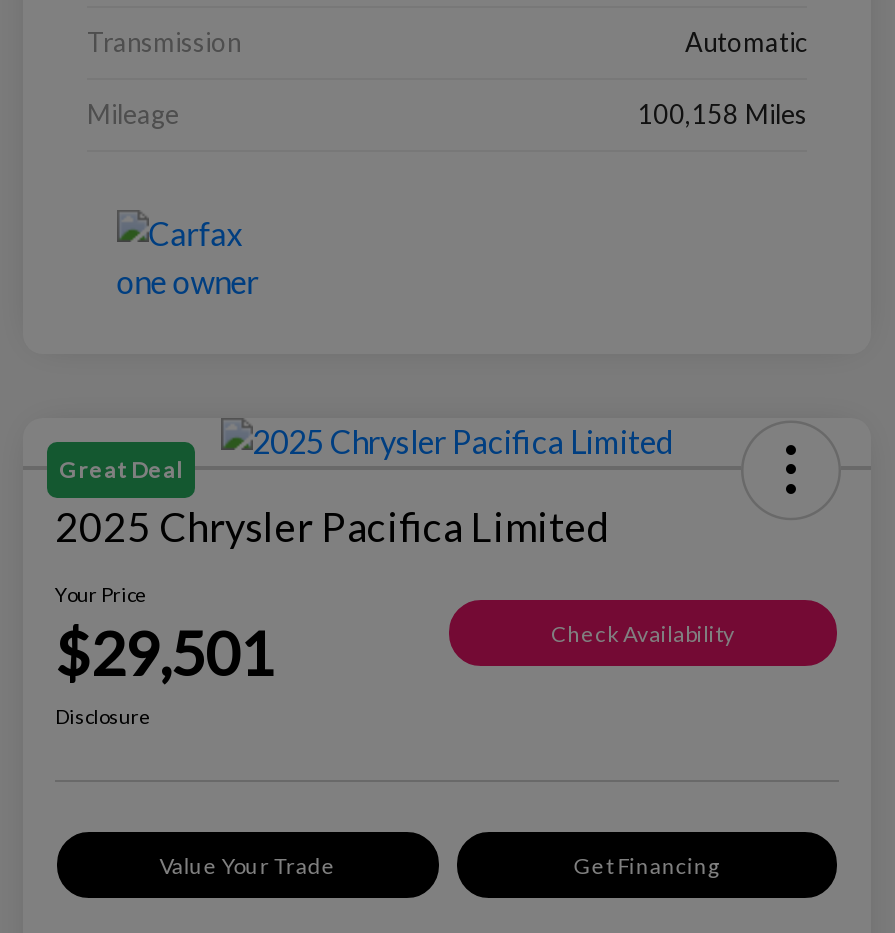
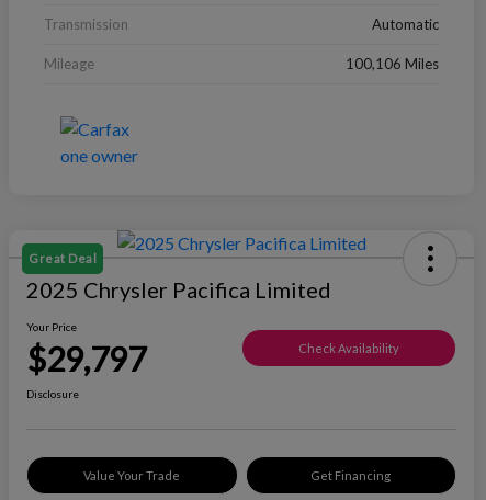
- 100,158 Miles
+ 100,106 Miles

- $29,501
+ $29,797
